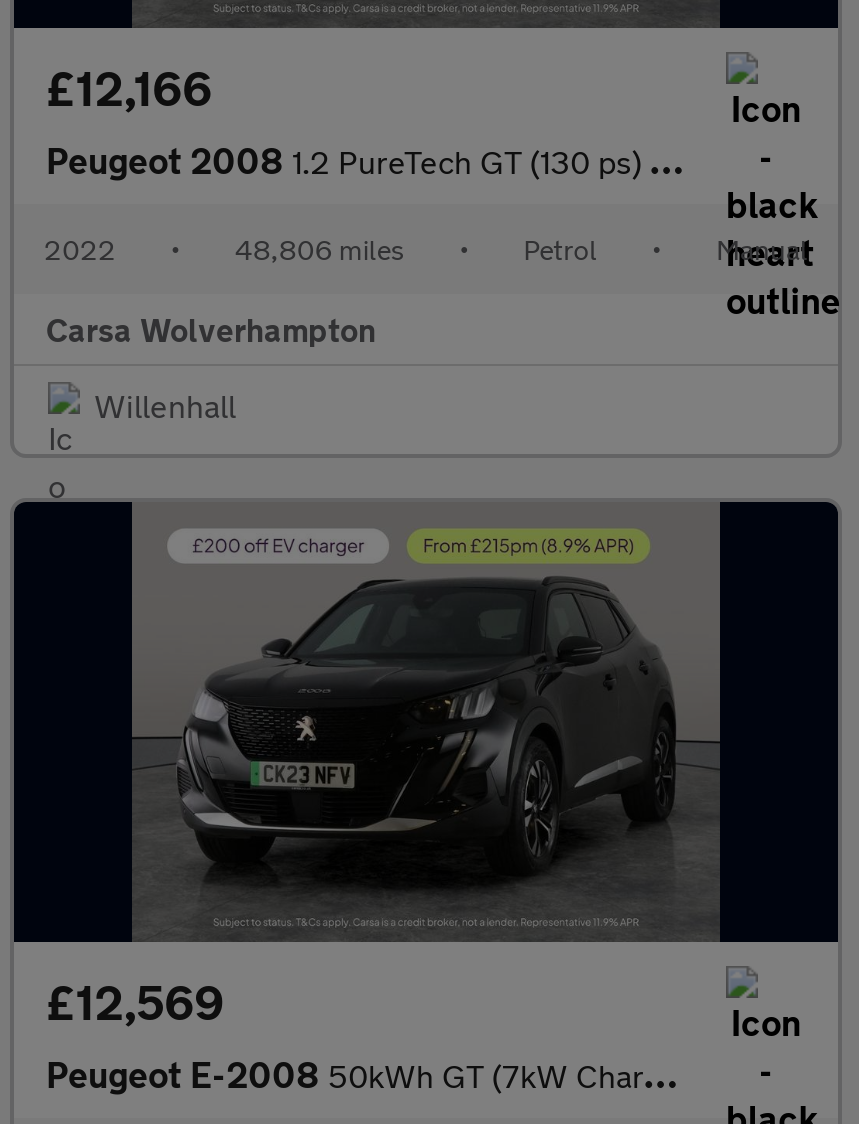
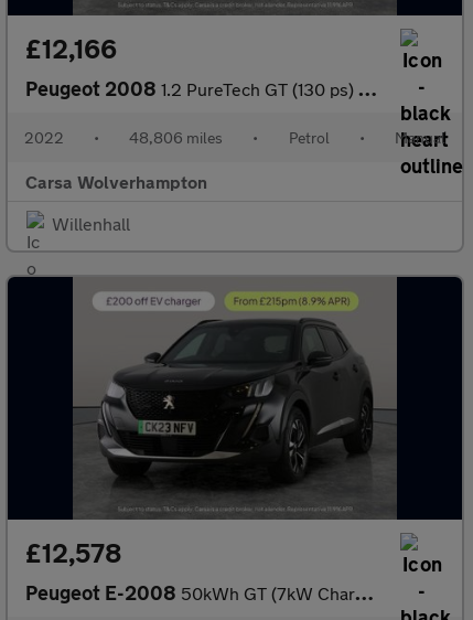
- £12,569
+ £12,578
